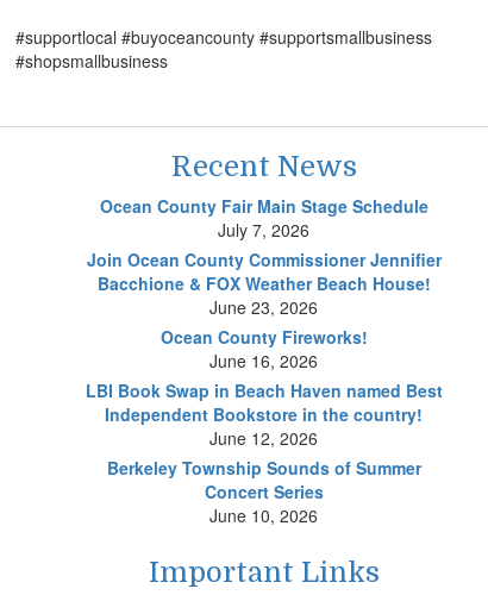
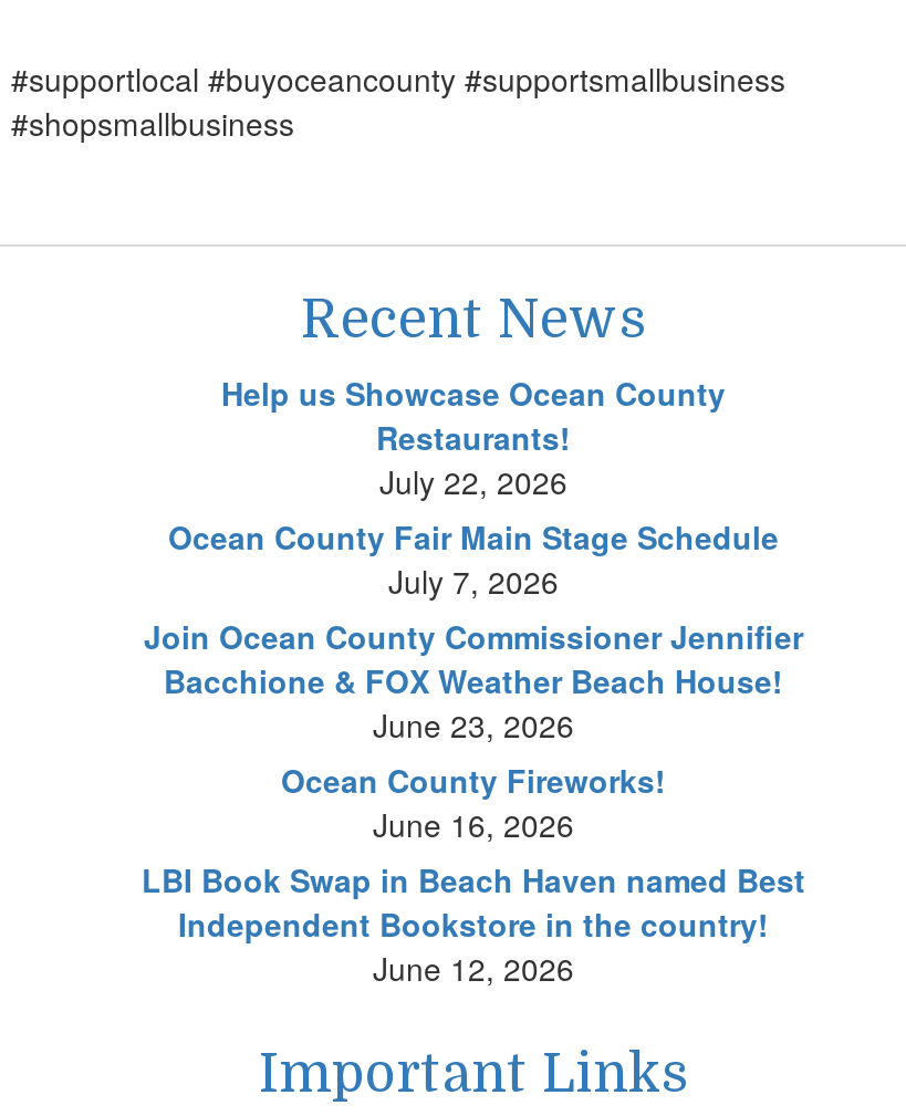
+ Help us Showcase Ocean County
+ Restaurants!
+ July 22, 2026

moved down: Ocean County Fair Main Stage Schedule | July 7, 2026 | Join Ocean County Commissioner Jennifier | ... | Independent Bookstore in the country! | June 12, 2026

- Berkeley Township Sounds of Summer
- Concert Series
- June 10, 2026
